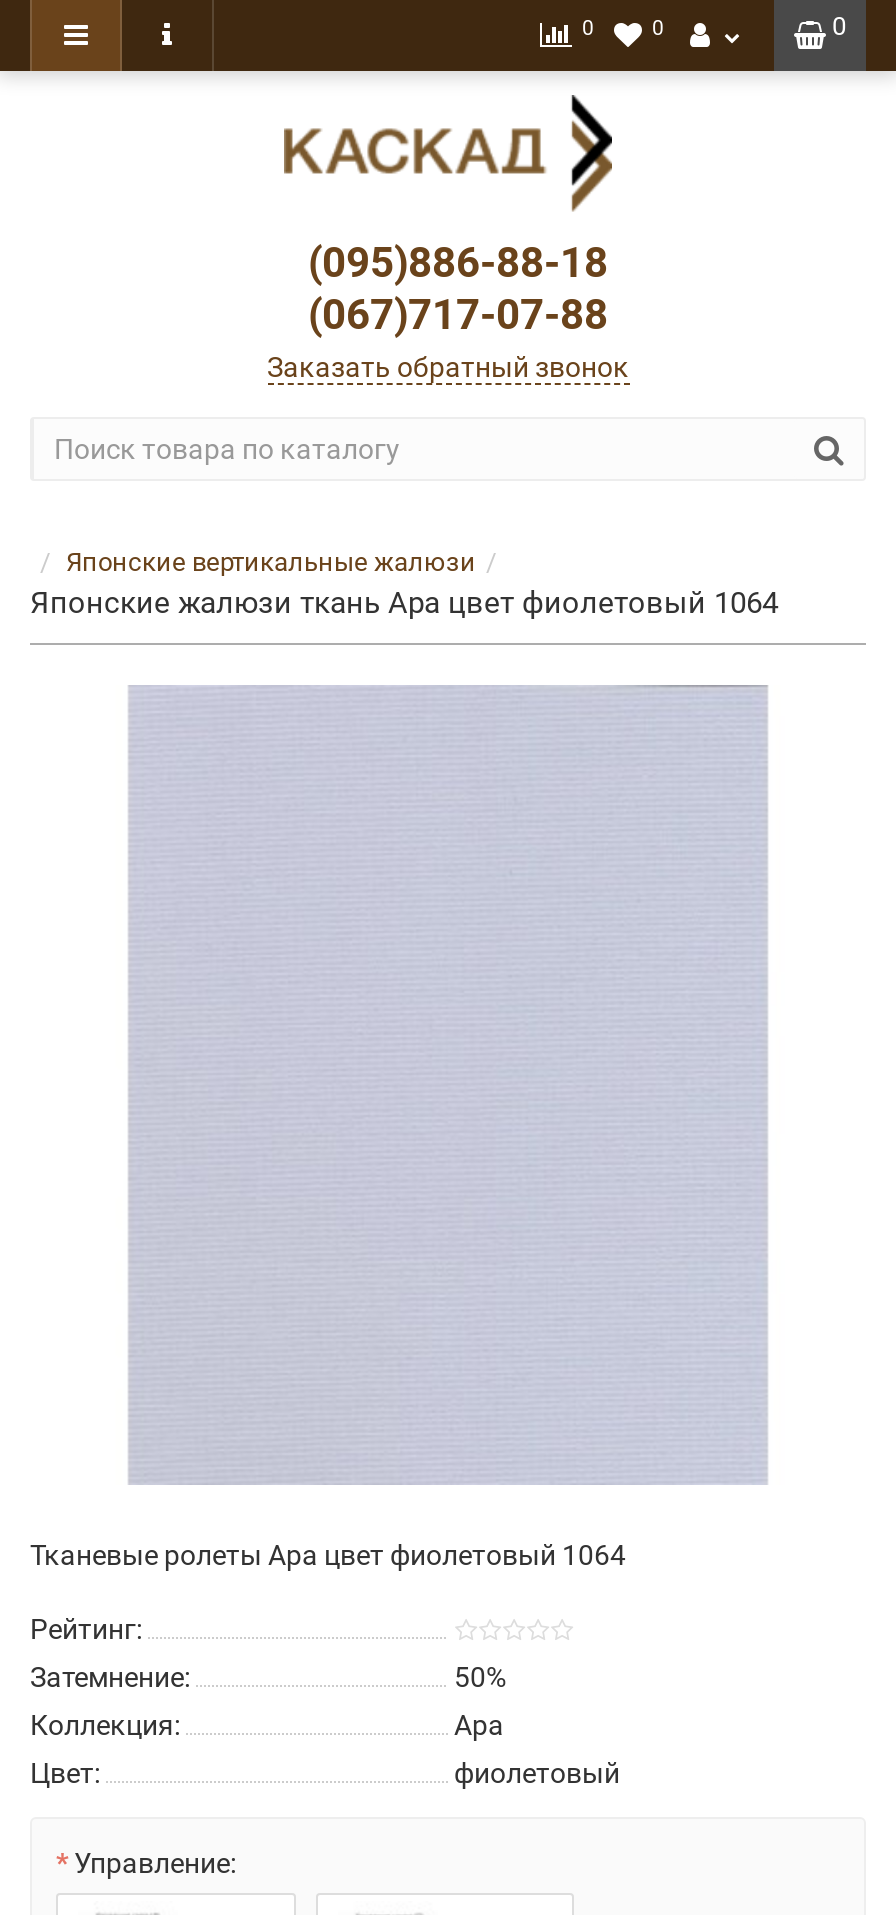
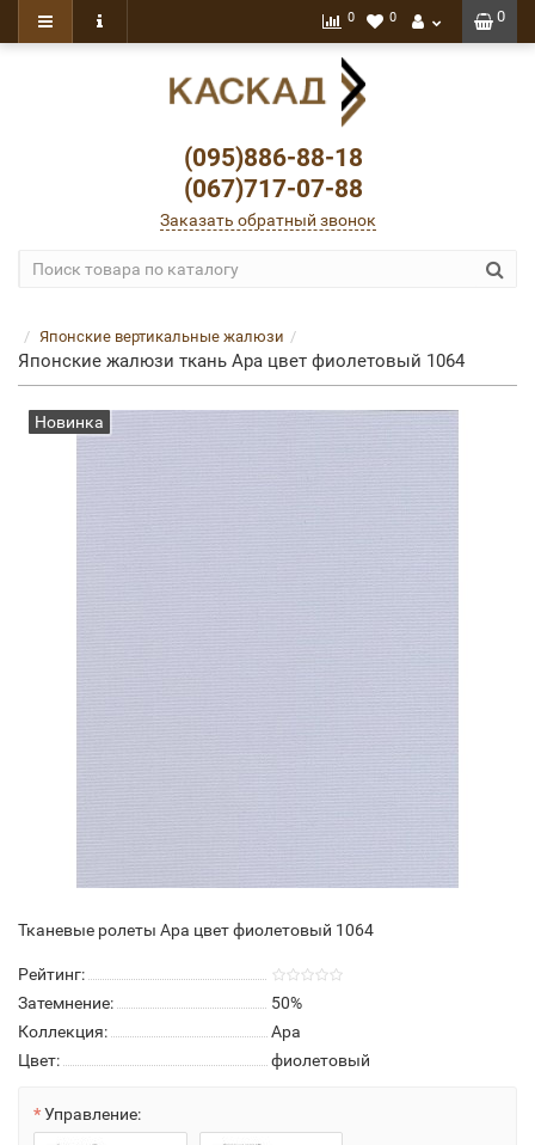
+ Новинка
